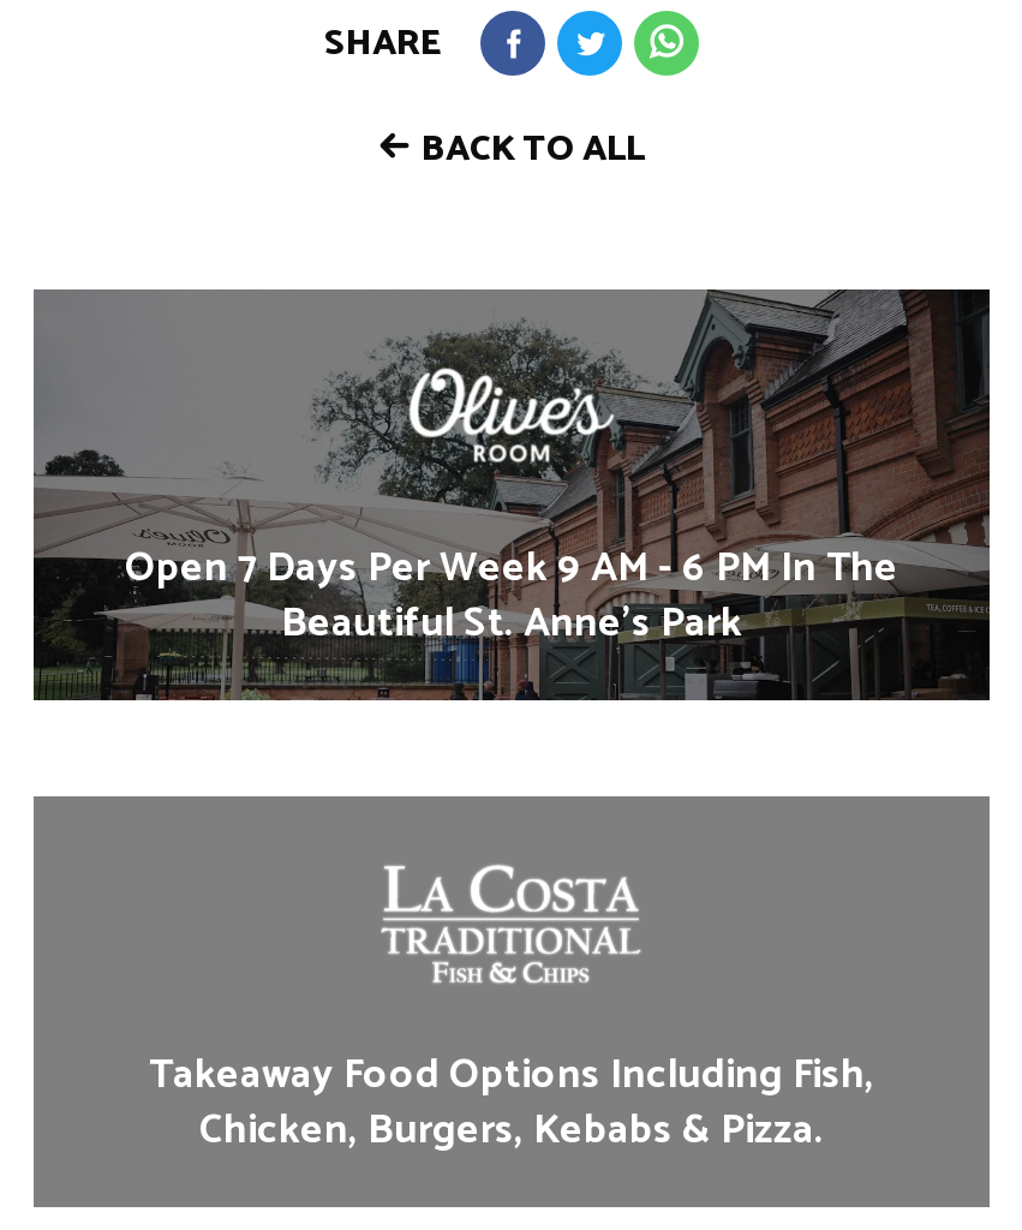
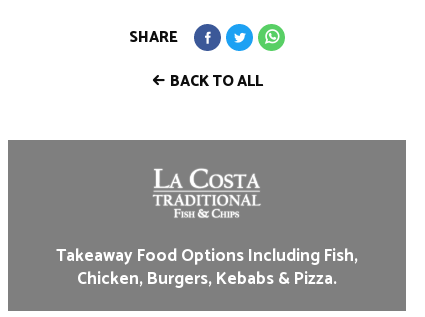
- [image]
- Open 7 Days Per Week 9 AM - 6 PM In The
- Beautiful St. Anne's Park
